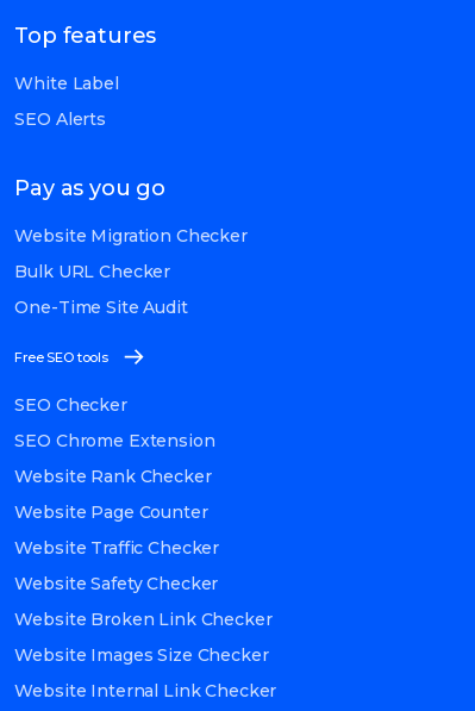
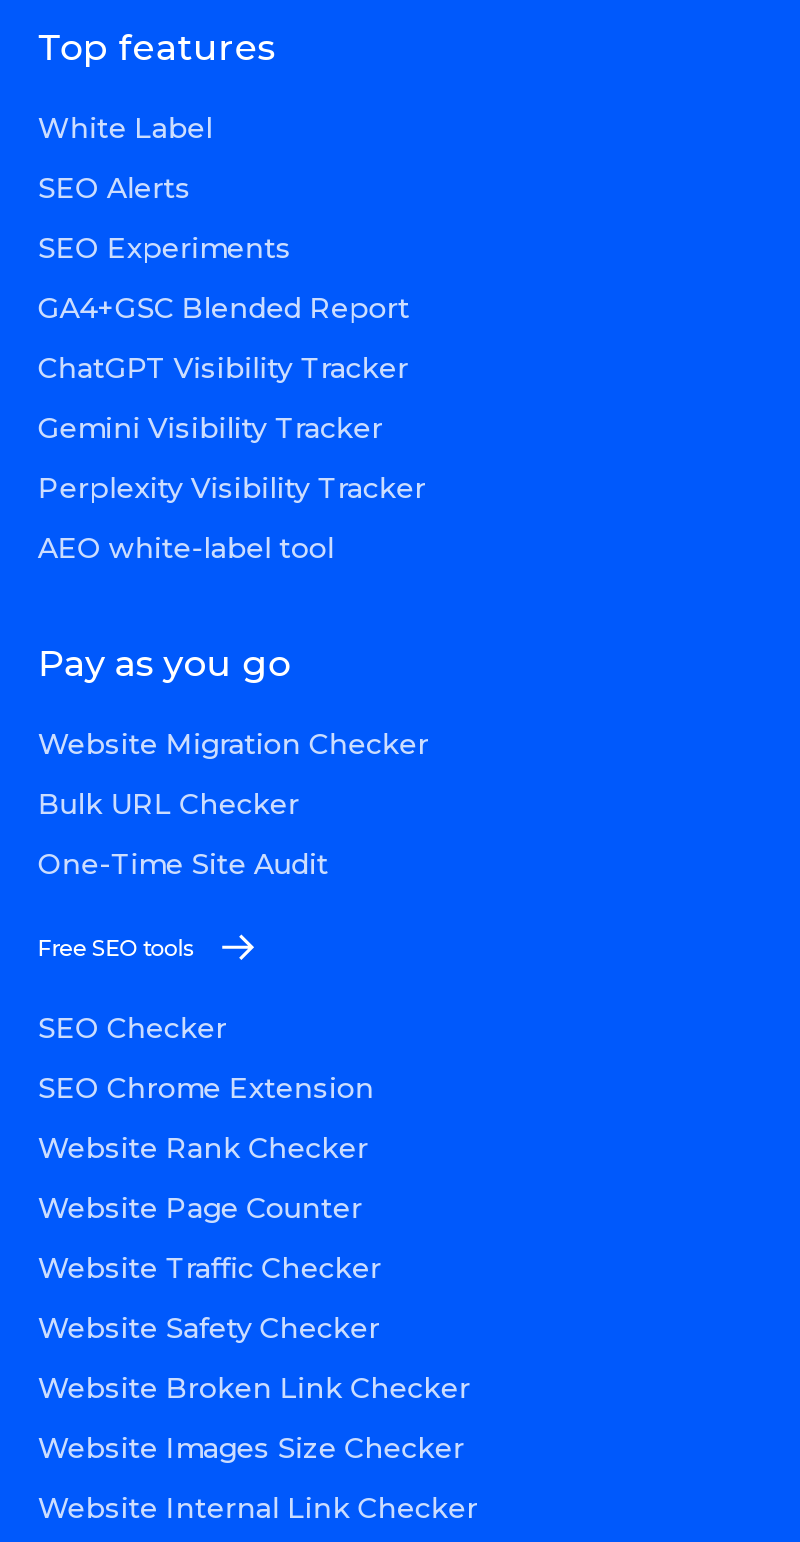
+ SEO Experiments
+ GA4+GSC Blended Report
+ ChatGPT Visibility Tracker
+ Gemini Visibility Tracker
+ Perplexity Visibility Tracker
+ AEO white-label tool
